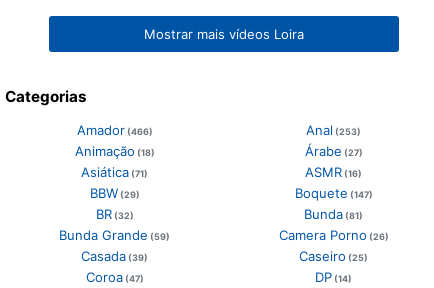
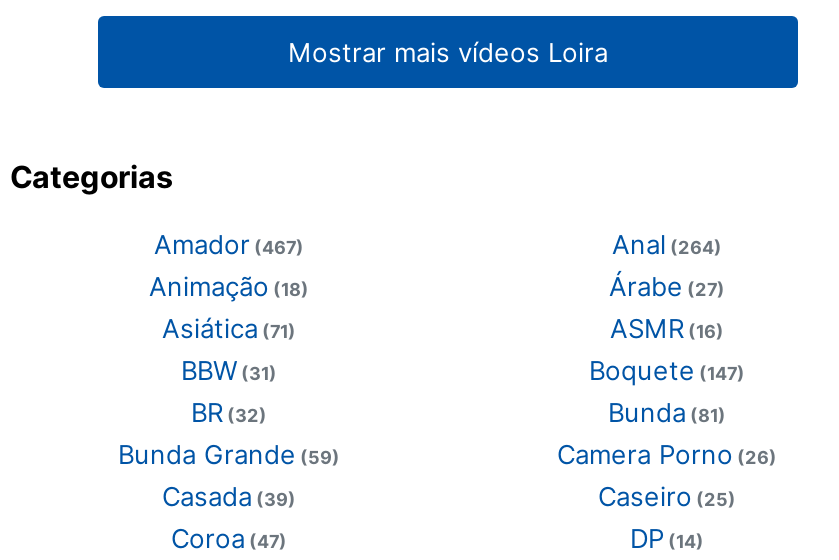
- Amador (466)
+ Amador (467)

- Anal (253)
+ Anal (264)

- BBW (29)
+ BBW (31)
